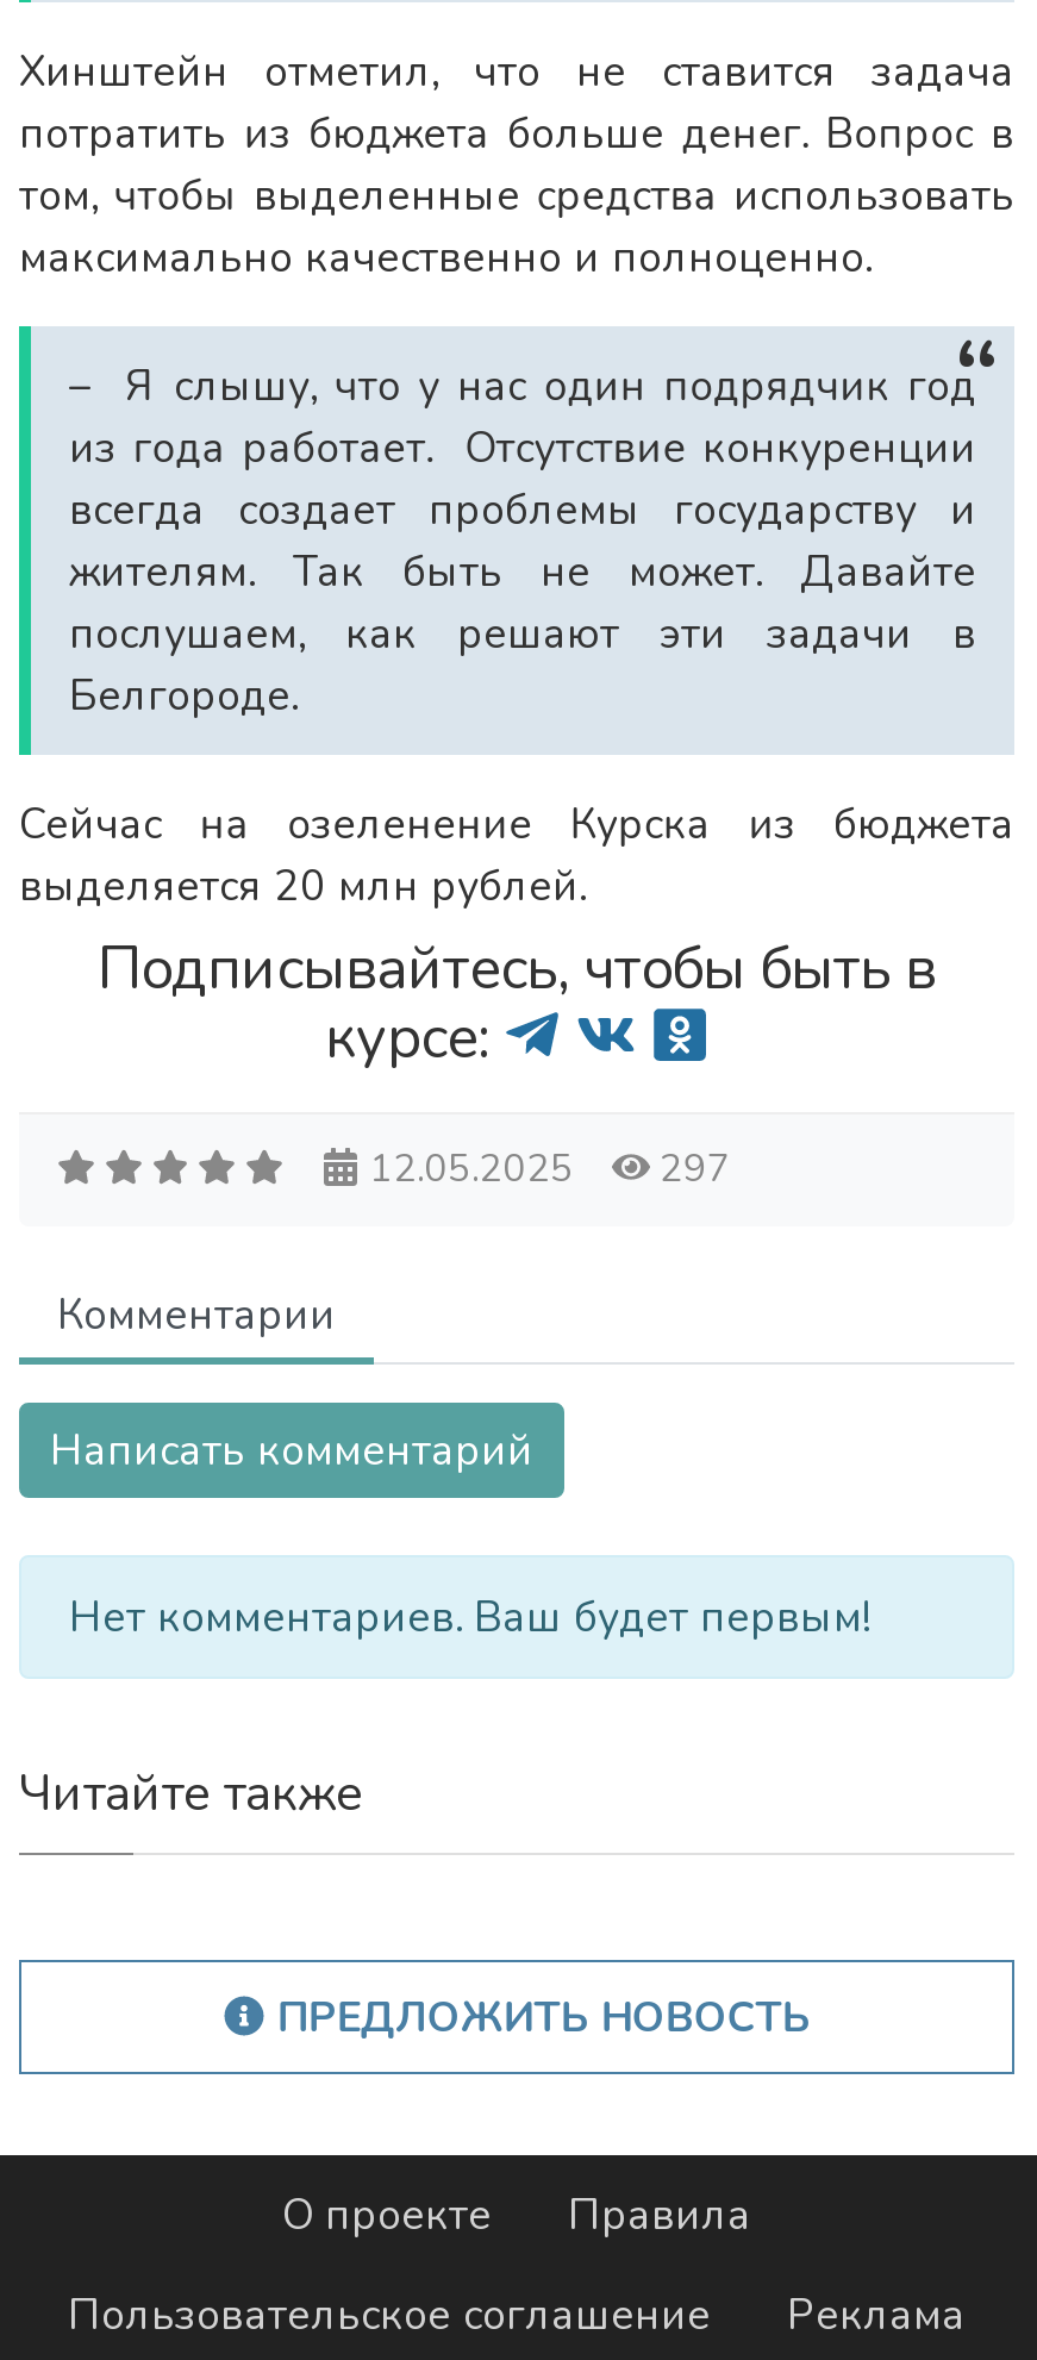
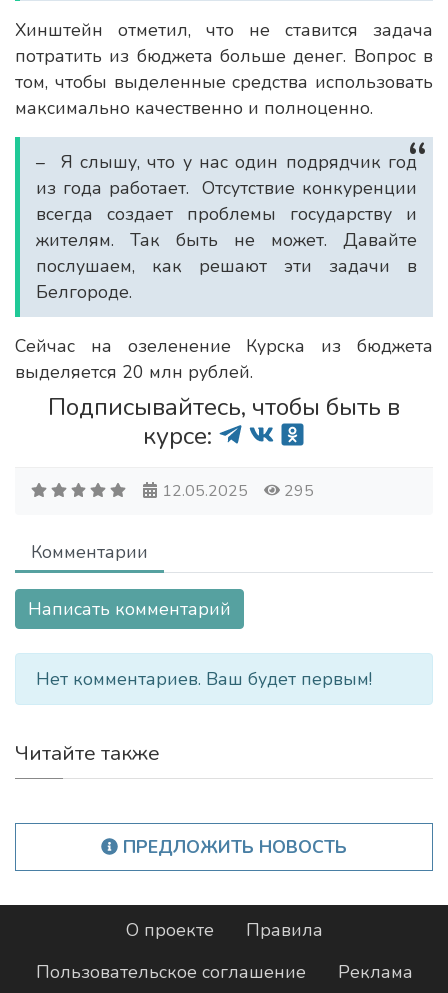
- 12.05.2025 297
+ 12.05.2025 295
